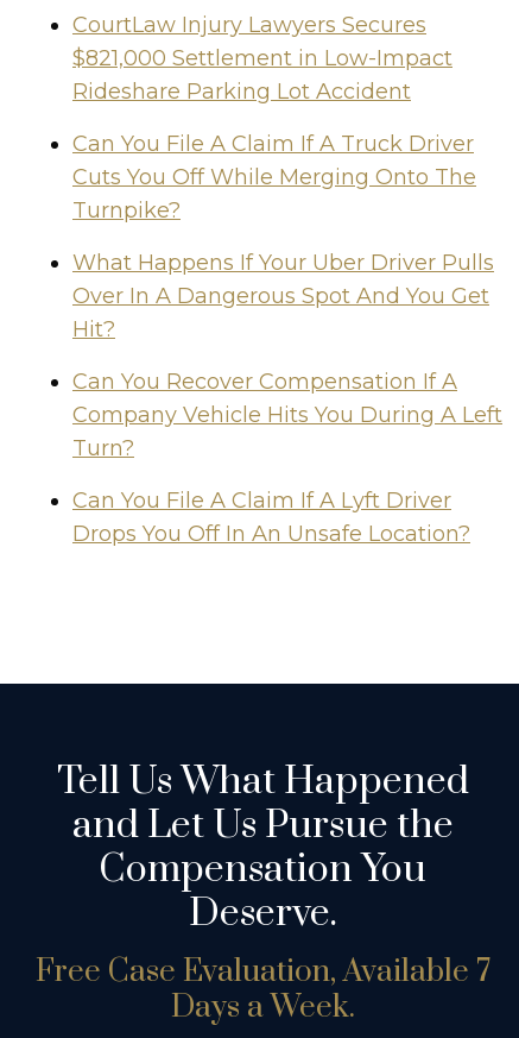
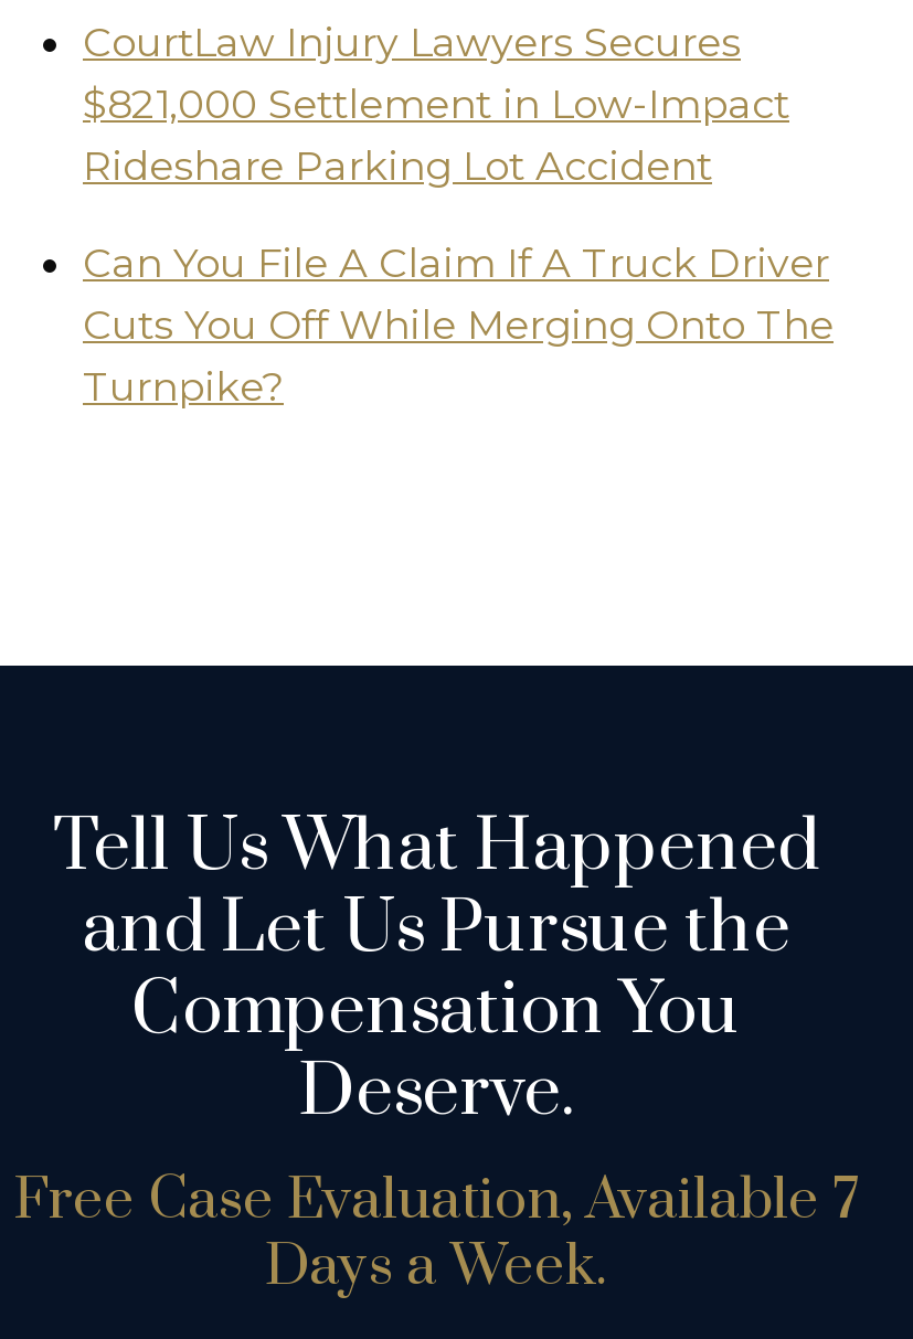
- What Happens If Your Uber Driver Pulls
- Over In A Dangerous Spot And You Get
- Hit?
- Can You Recover Compensation If A
- Company Vehicle Hits You During A Left
- Turn?
- Can You File A Claim If A Lyft Driver
- Drops You Off In An Unsafe Location?
